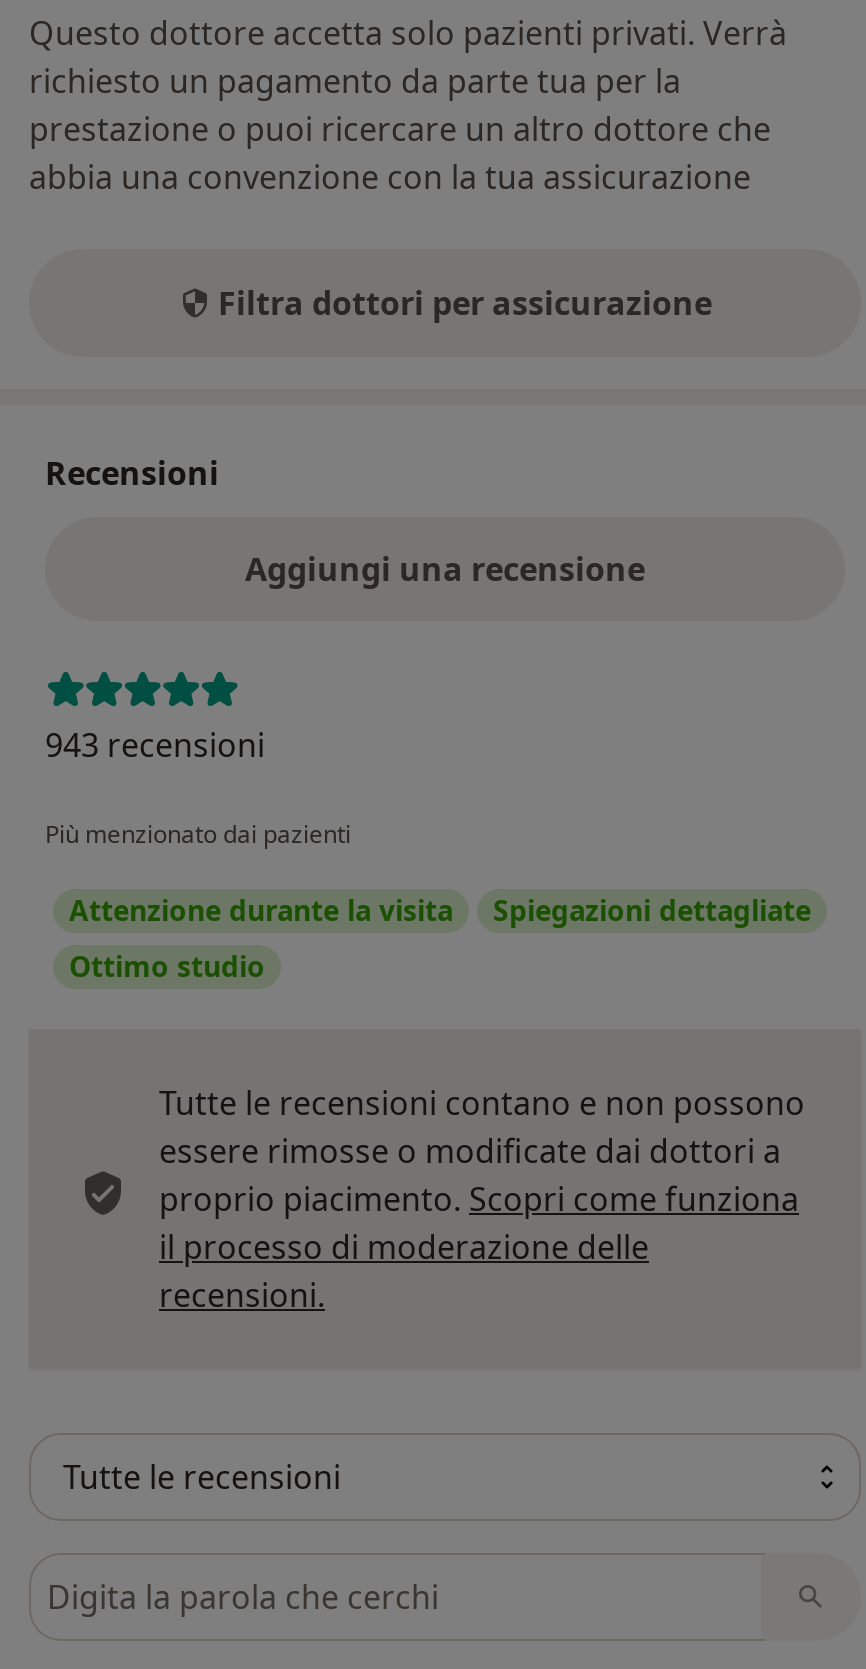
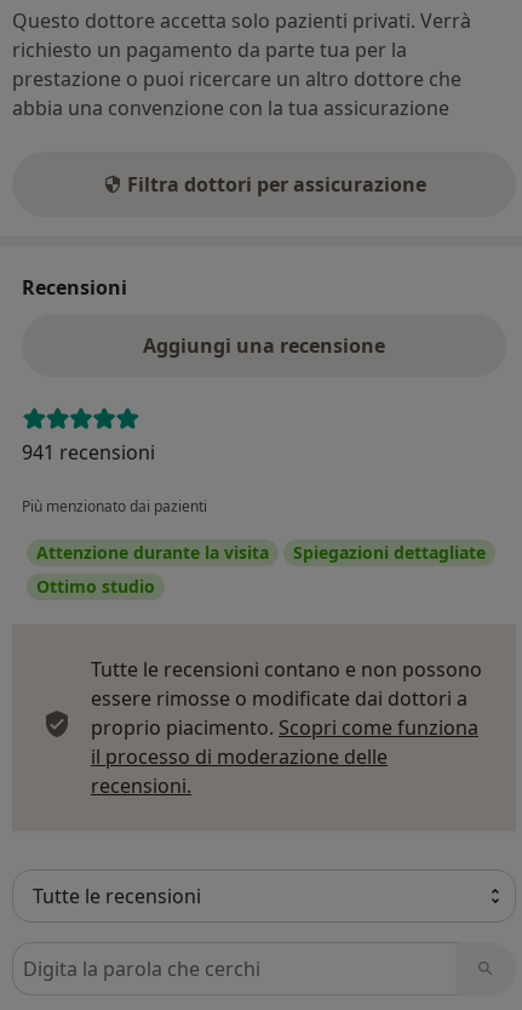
- 943 recensioni
+ 941 recensioni
